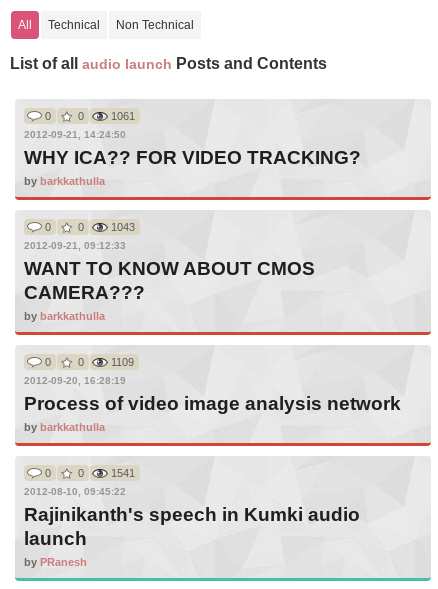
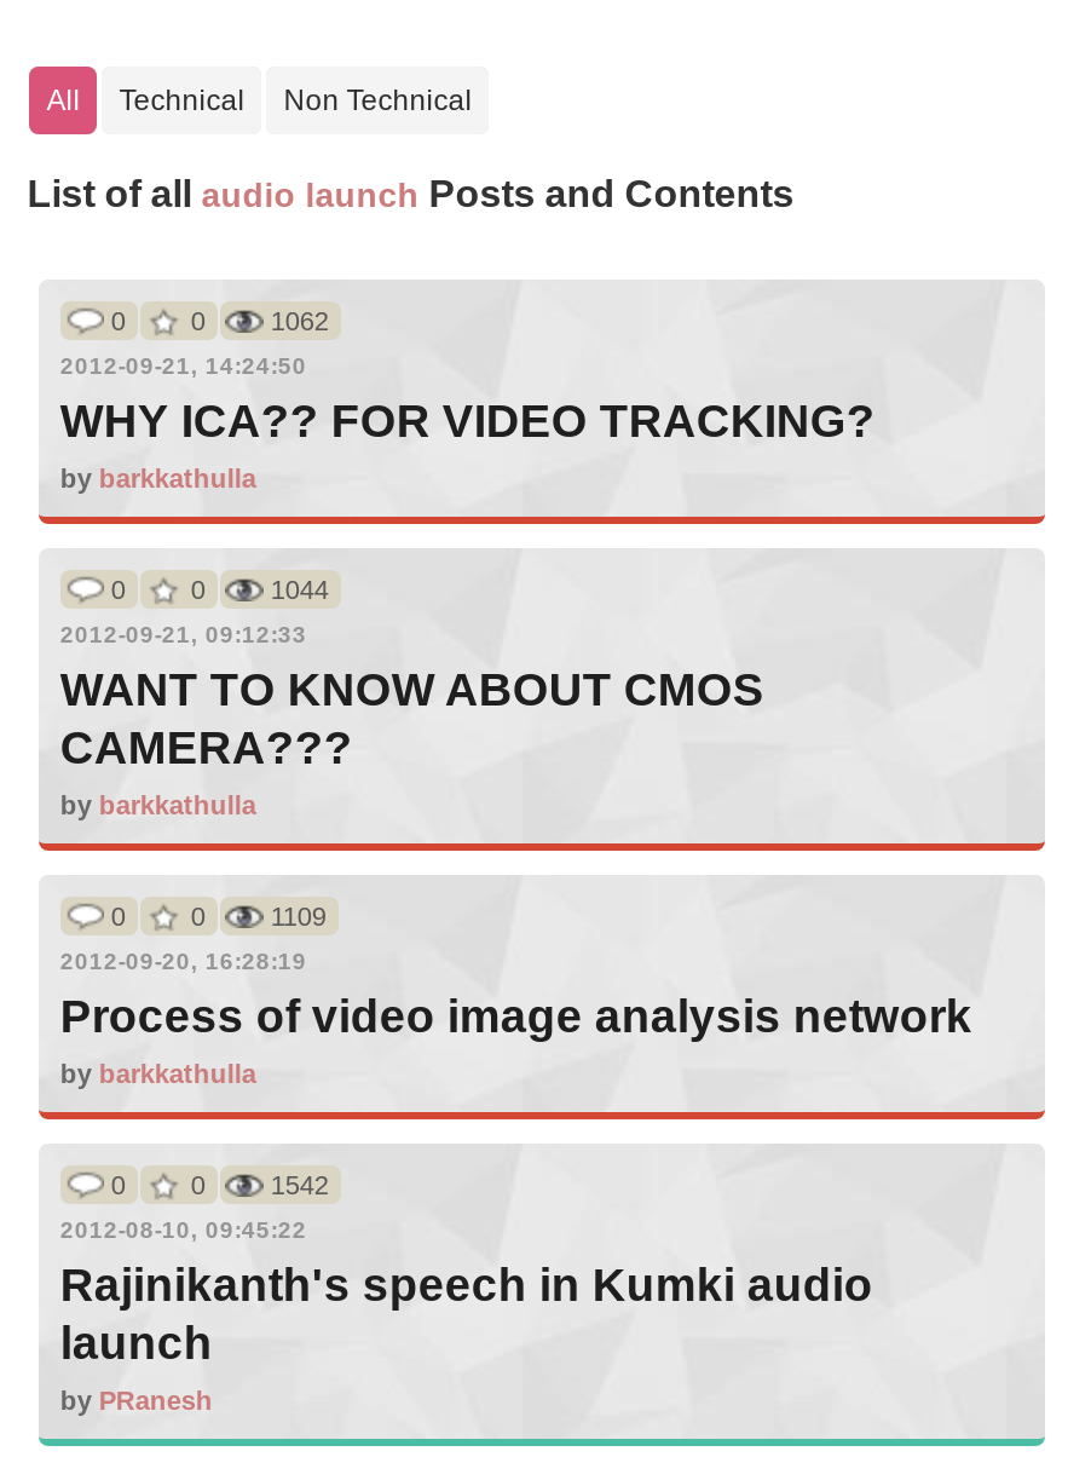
- 1061
+ 1062

- 1043
+ 1044

- 1541
+ 1542
